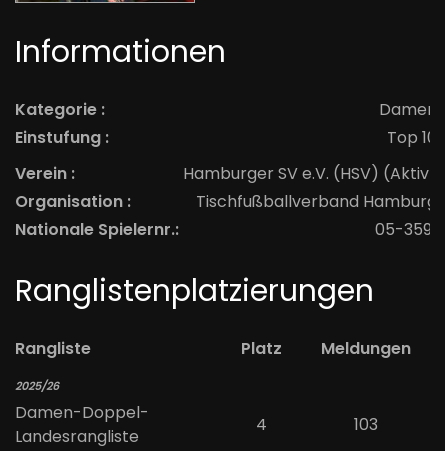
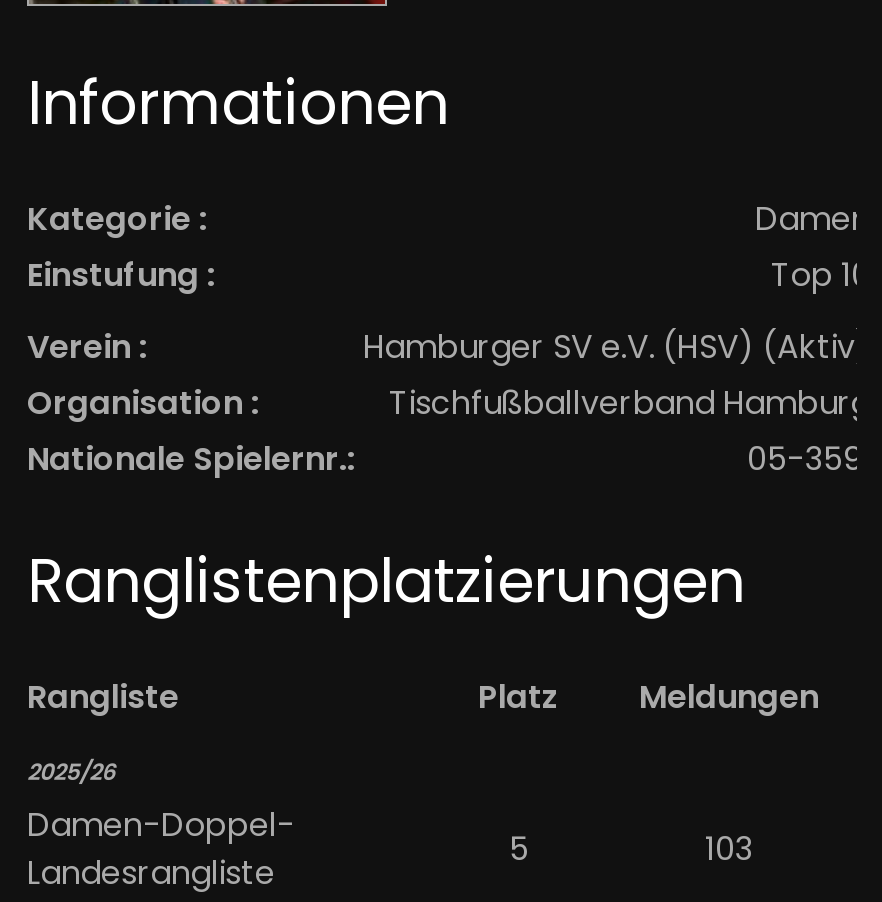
- 4
+ 5
